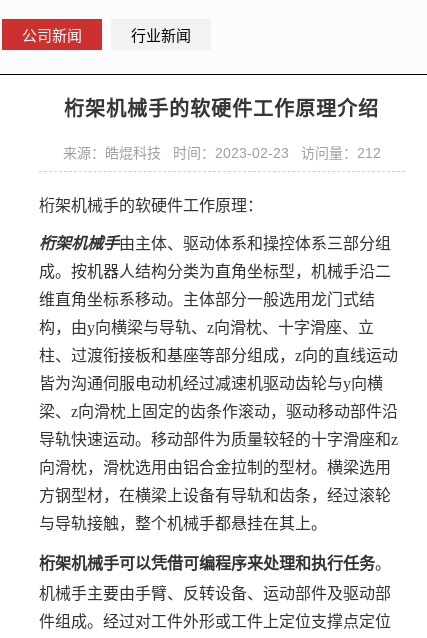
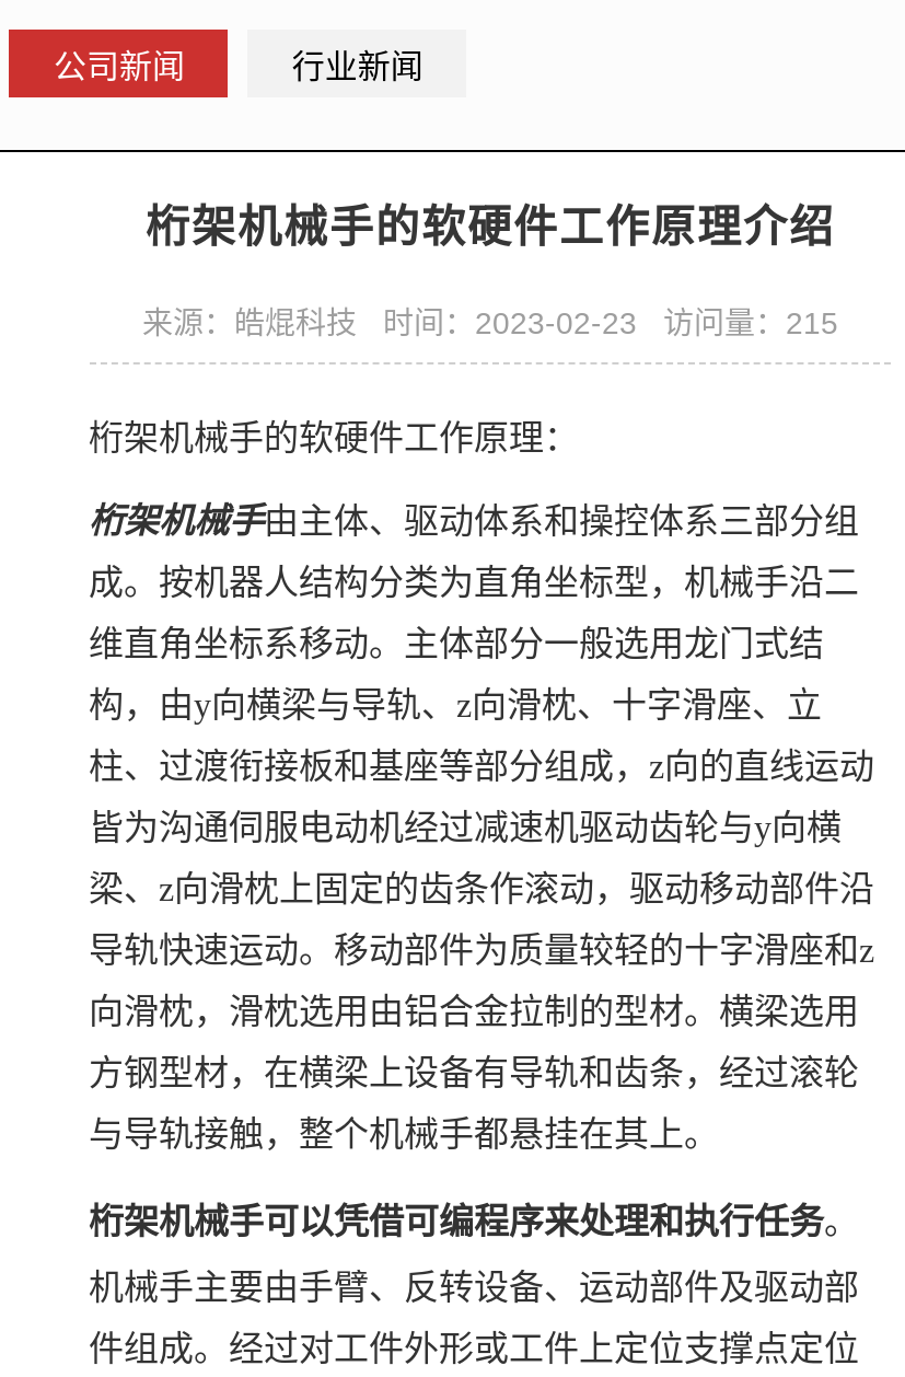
- 来源：皓焜科技 时间：2023-02-23 访问量：212
+ 来源：皓焜科技 时间：2023-02-23 访问量：215
